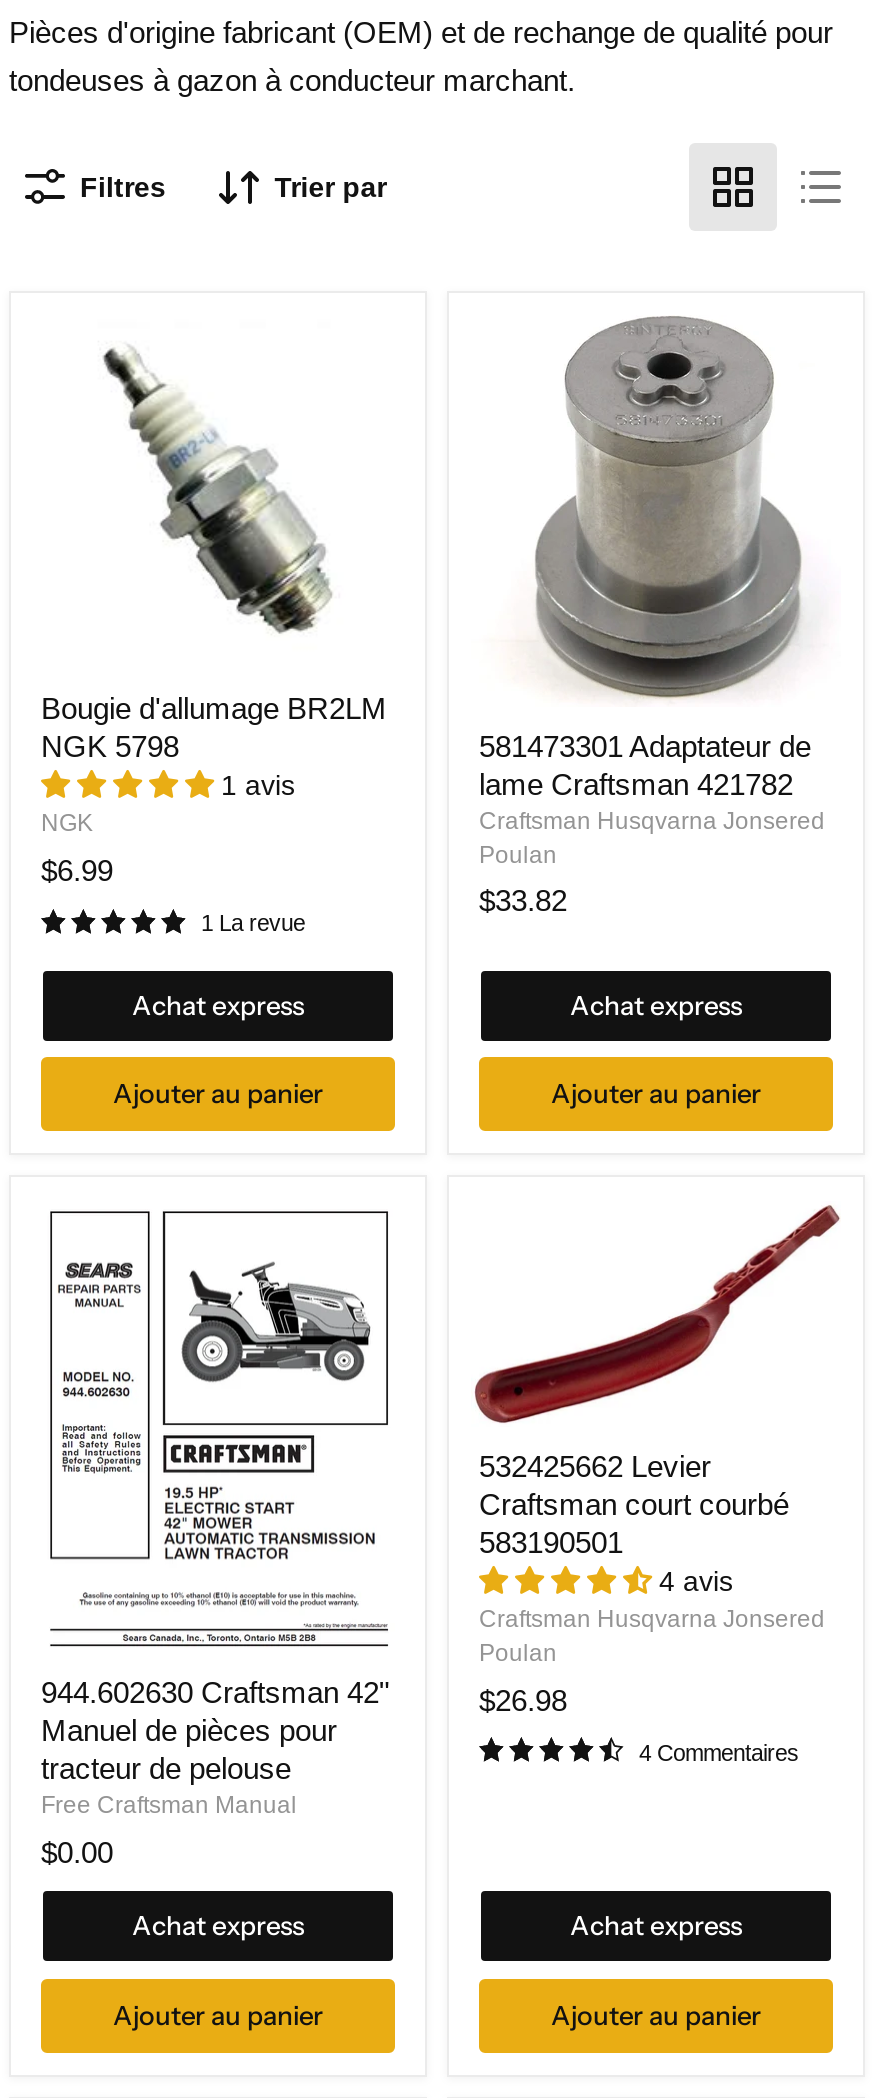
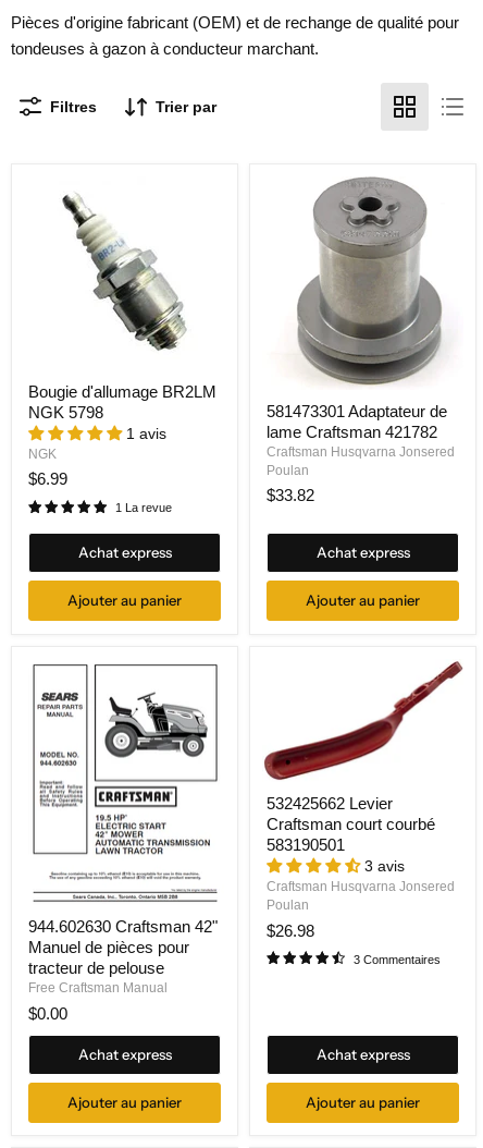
- 4 avis
+ 3 avis

- 4 Commentaires
+ 3 Commentaires
